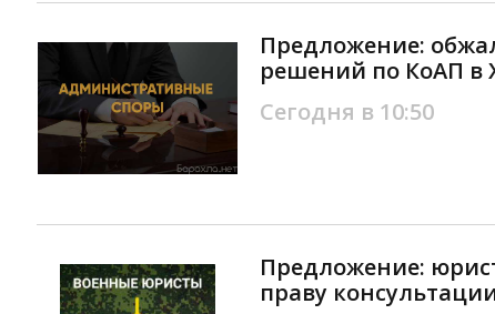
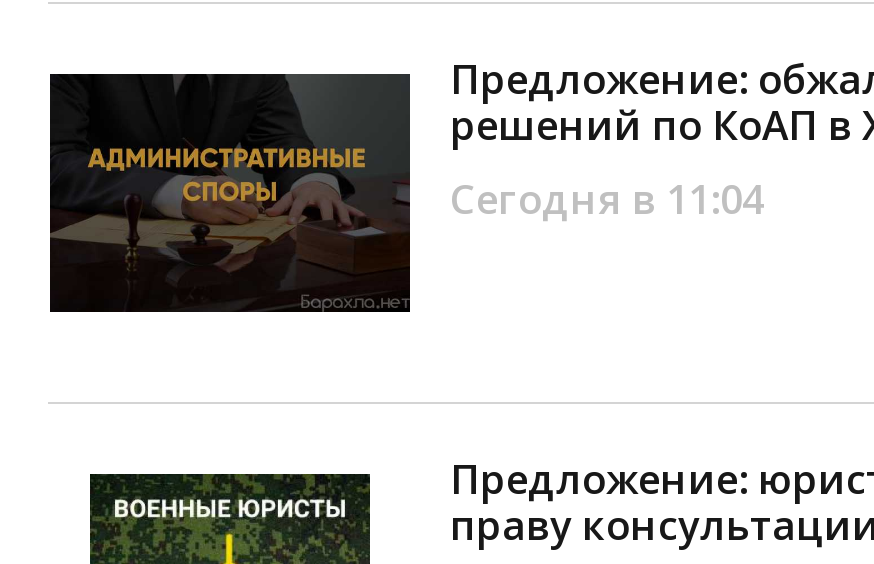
- Сегодня в 10:50
+ Сегодня в 11:04
